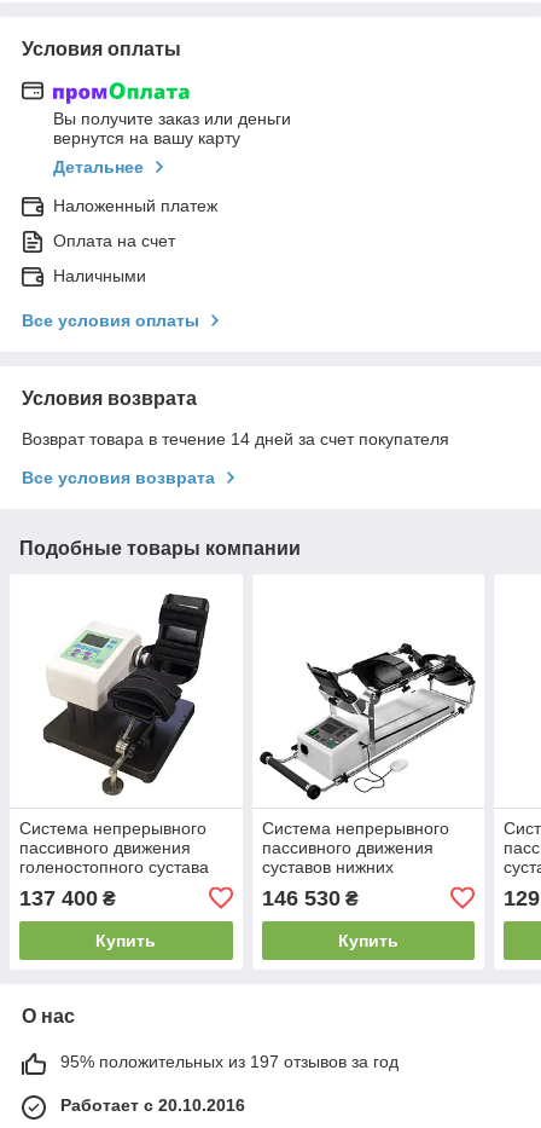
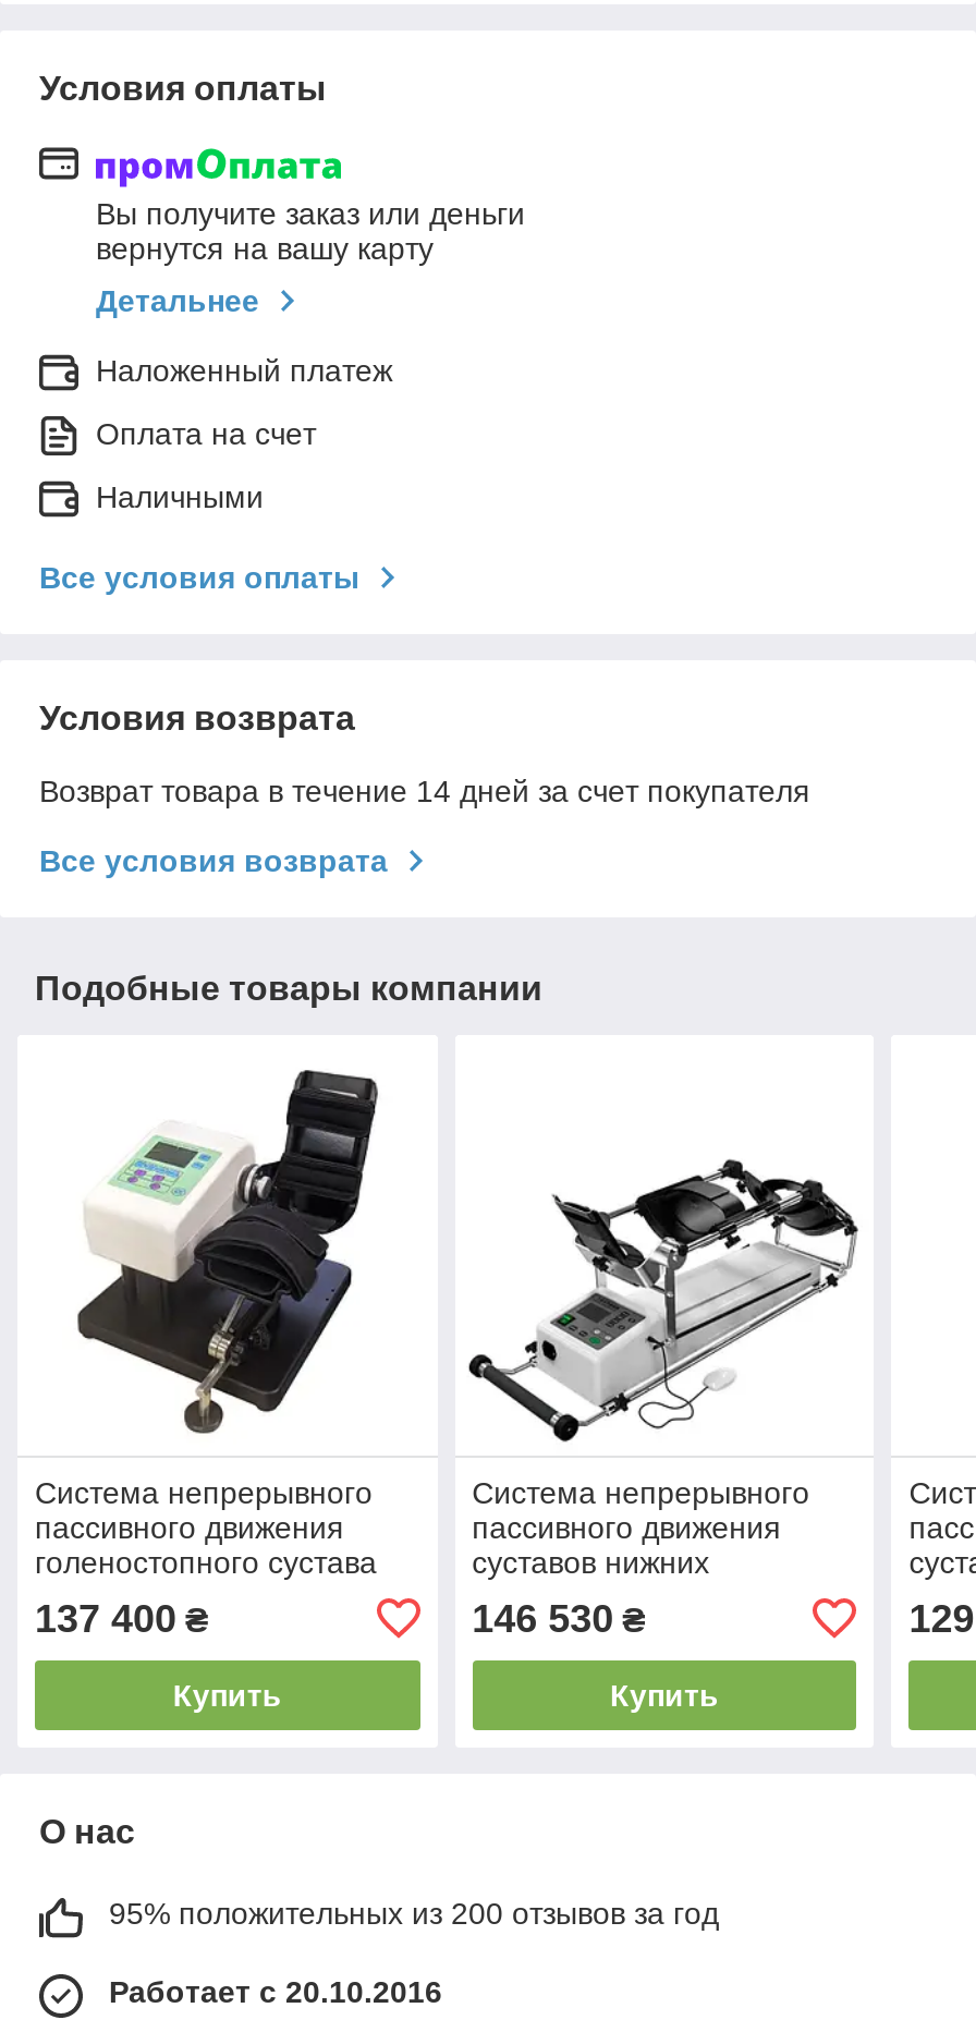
- 95% положительных из 197 отзывов за год
+ 95% положительных из 200 отзывов за год
